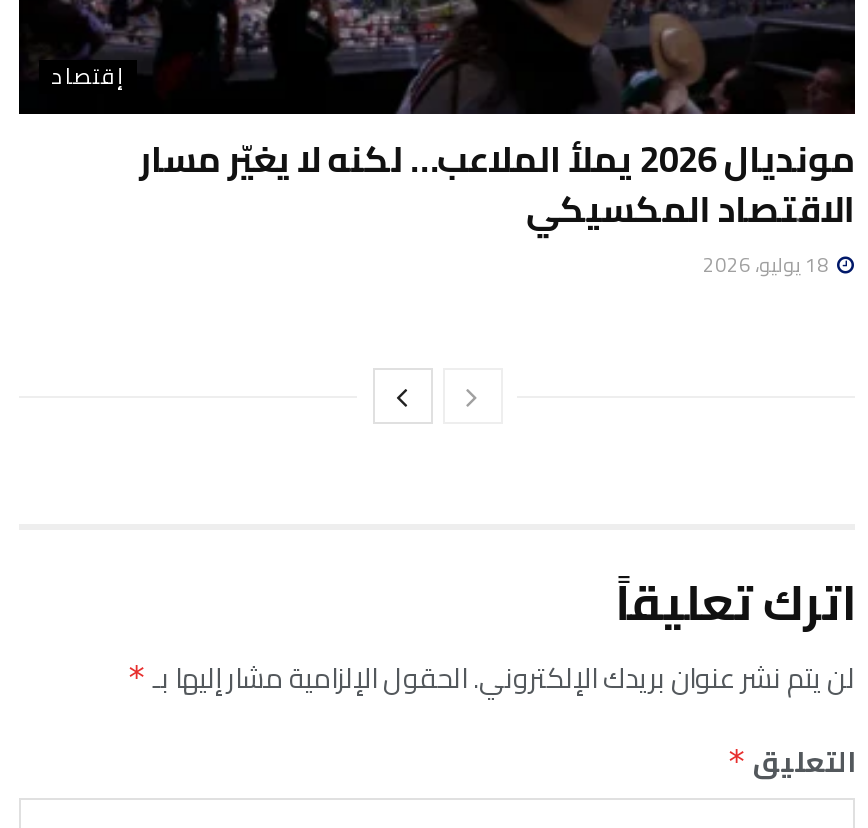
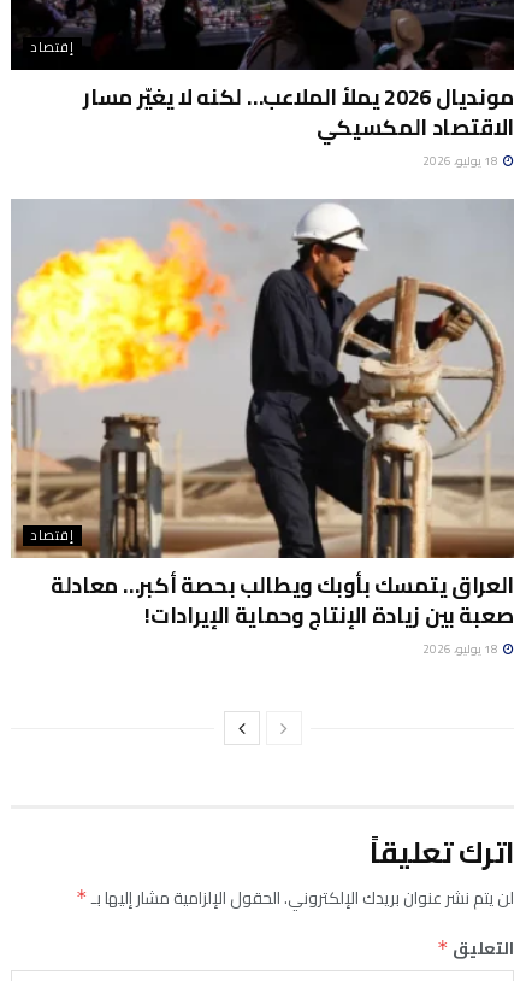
+ [image]
+ إقتصاد
+ العراق يتمسك بأوبك ويطالب بحصة أكبر… معادلة
+ صعبة بين زيادة الإنتاج وحماية الإيرادات!
